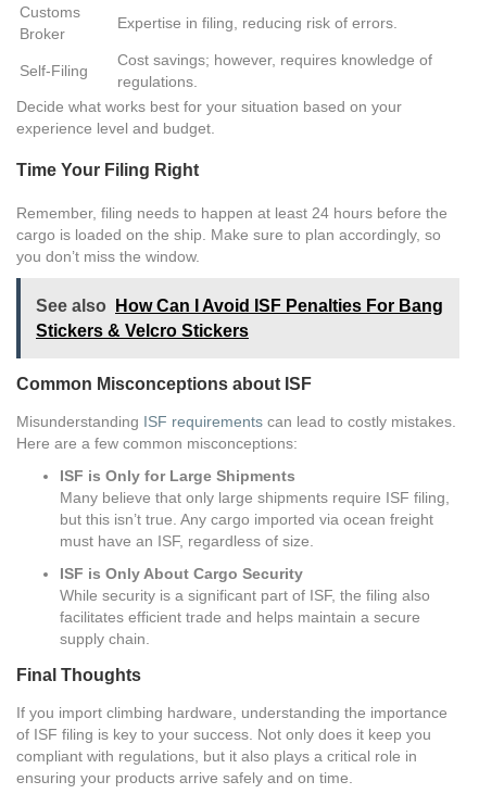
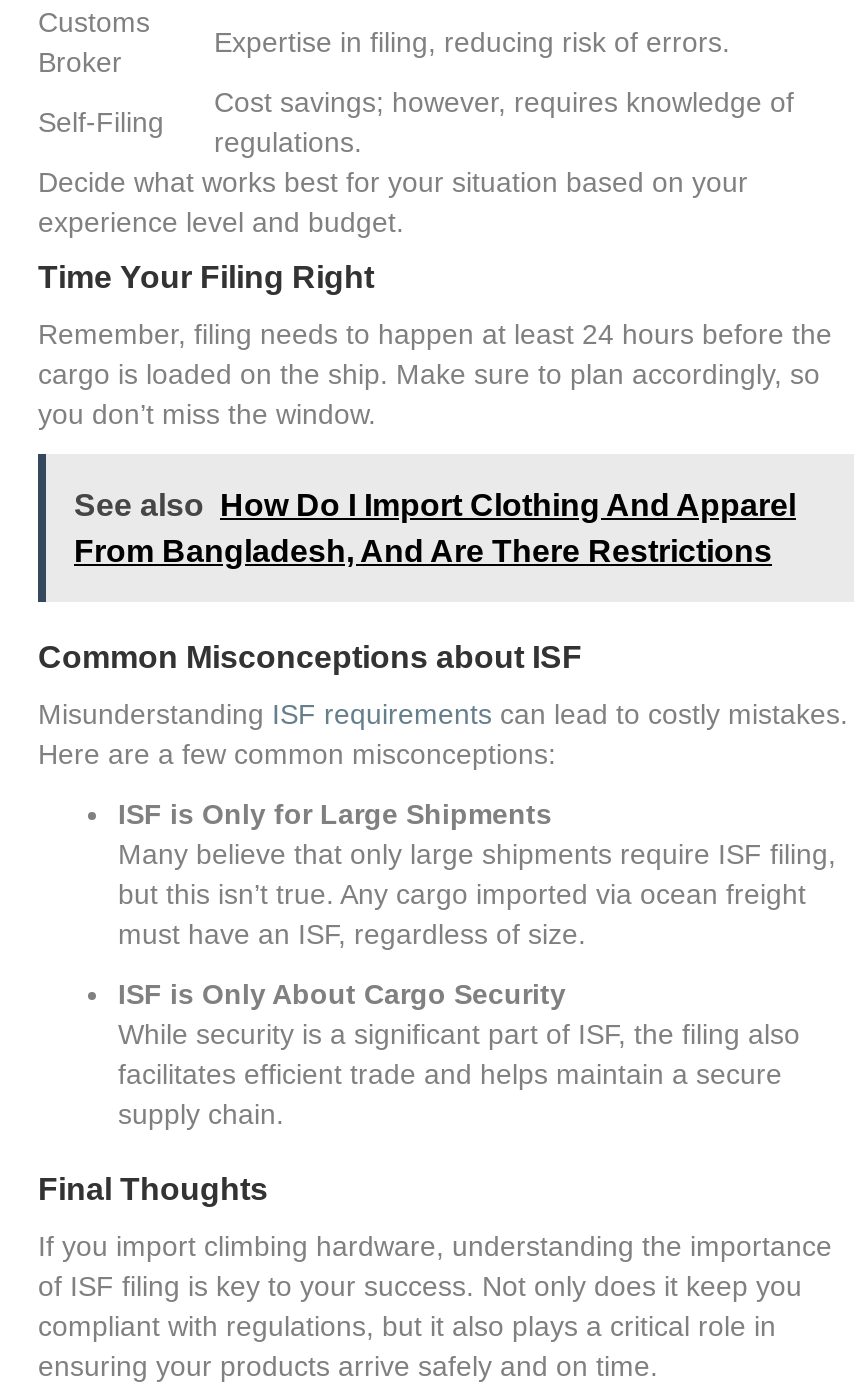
- See also How Can I Avoid ISF Penalties For Bang
- Stickers & Velcro Stickers
+ See also How Do I Import Clothing And Apparel
+ From Bangladesh, And Are There Restrictions
